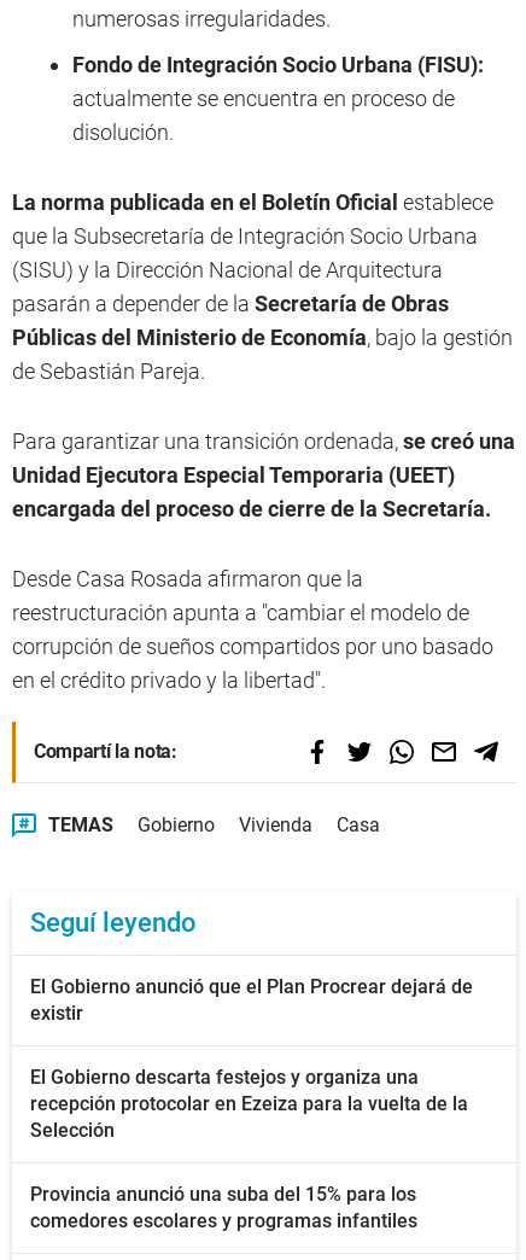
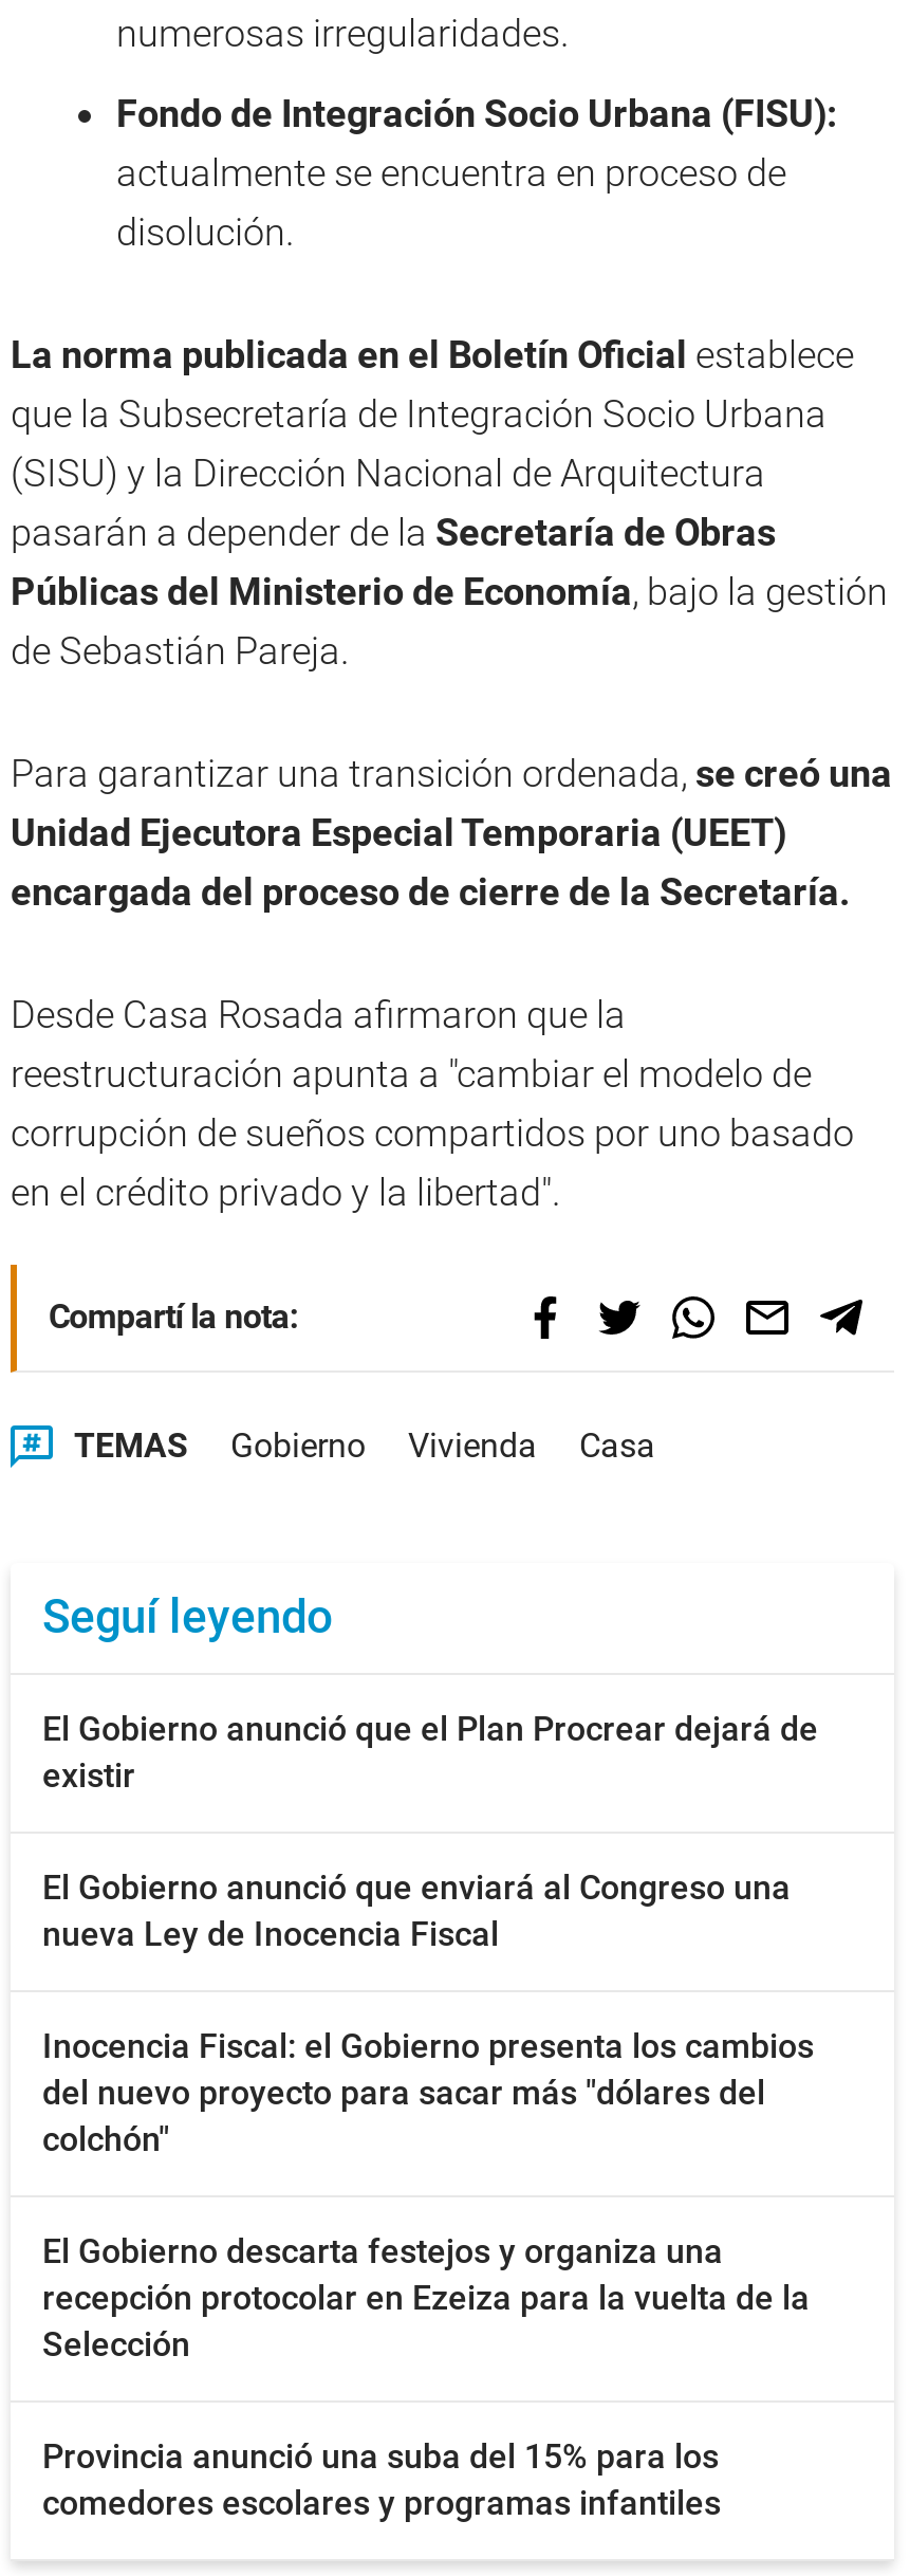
+ El Gobierno anunció que enviará al Congreso una
+ nueva Ley de Inocencia Fiscal
+ Inocencia Fiscal: el Gobierno presenta los cambios
+ del nuevo proyecto para sacar más "dólares del
+ colchón"
